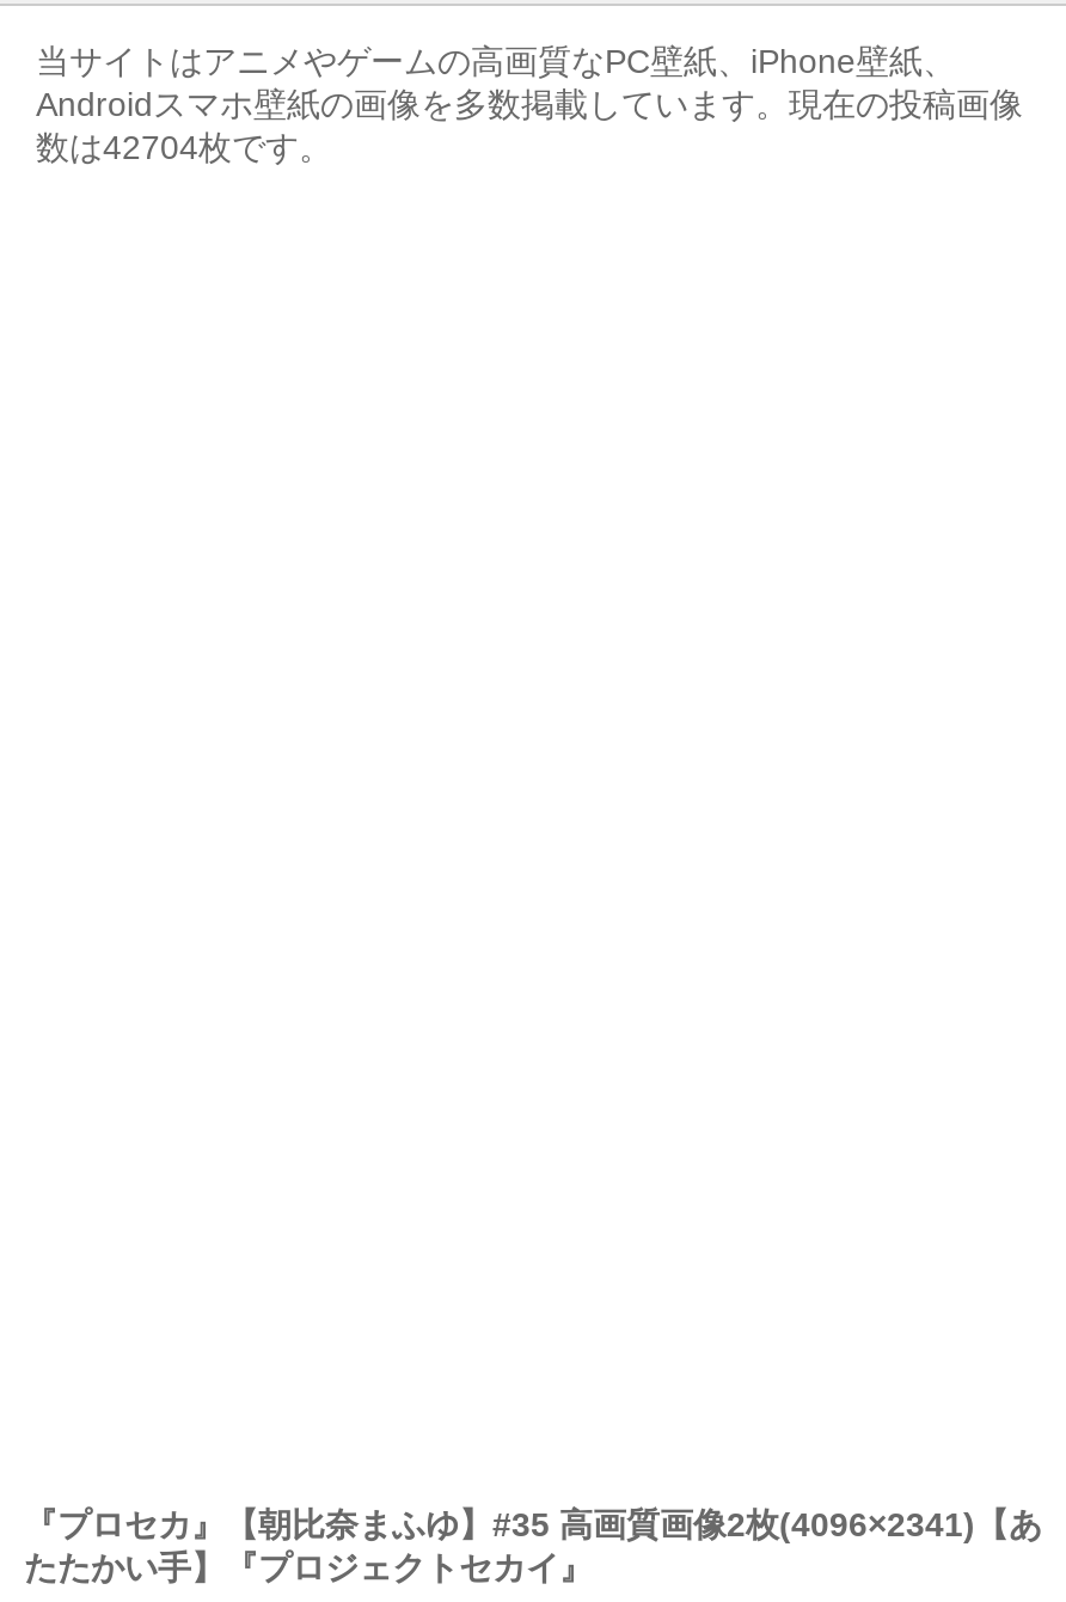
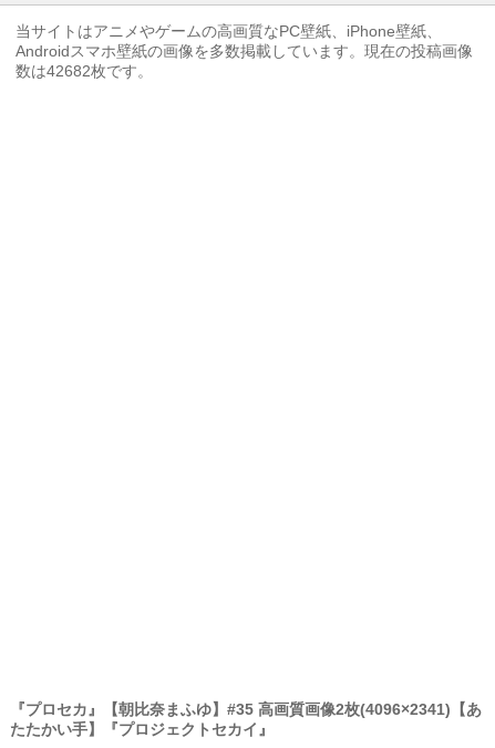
- 数は42704枚です。
+ 数は42682枚です。
